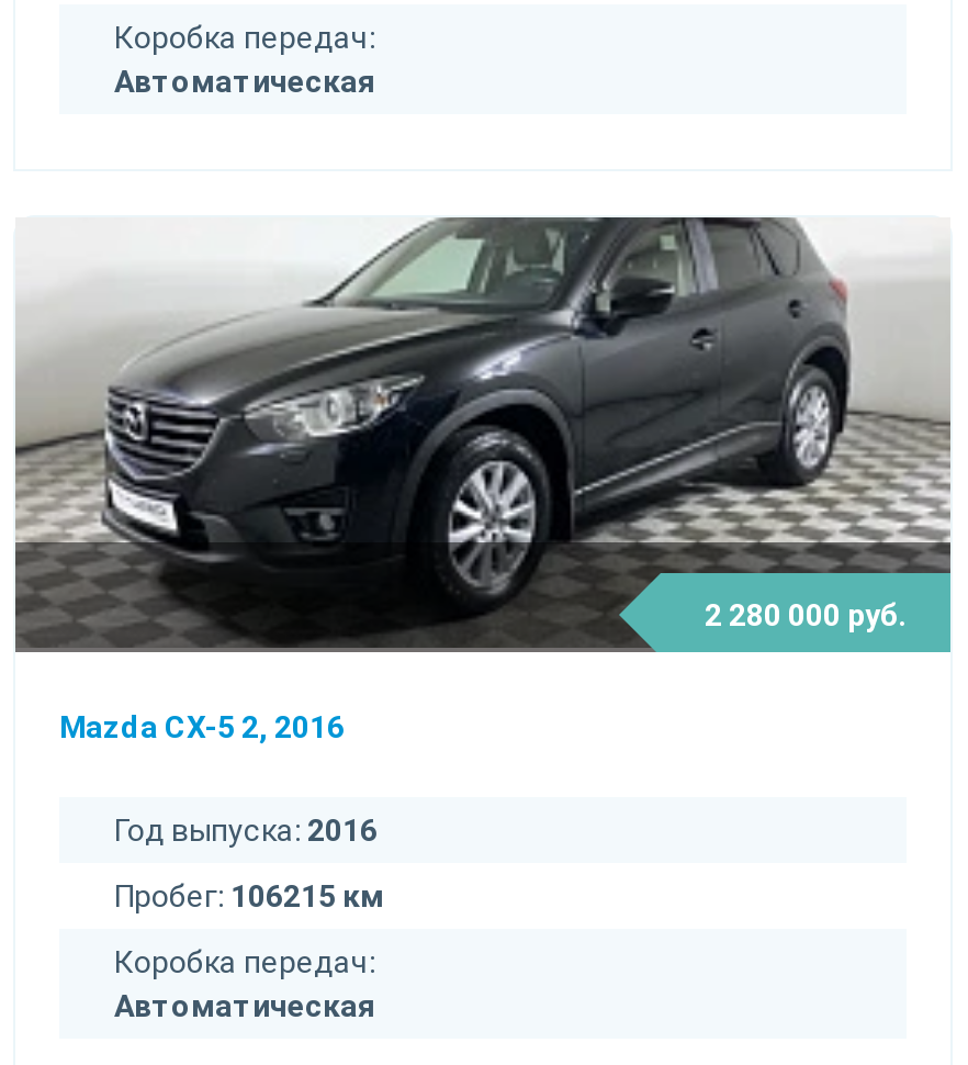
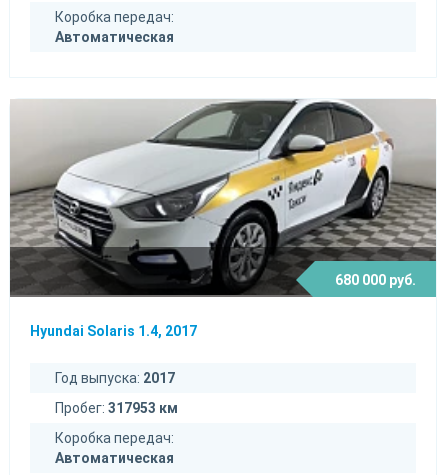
- [image]
- 2 280 000 руб.
+ [image]
+ 680 000 руб.

- Mazda CX-5 2, 2016
+ Hyundai Solaris 1.4, 2017

- Год выпуска: 2016
+ Год выпуска: 2017

- Пробег: 106215 км
+ Пробег: 317953 км
